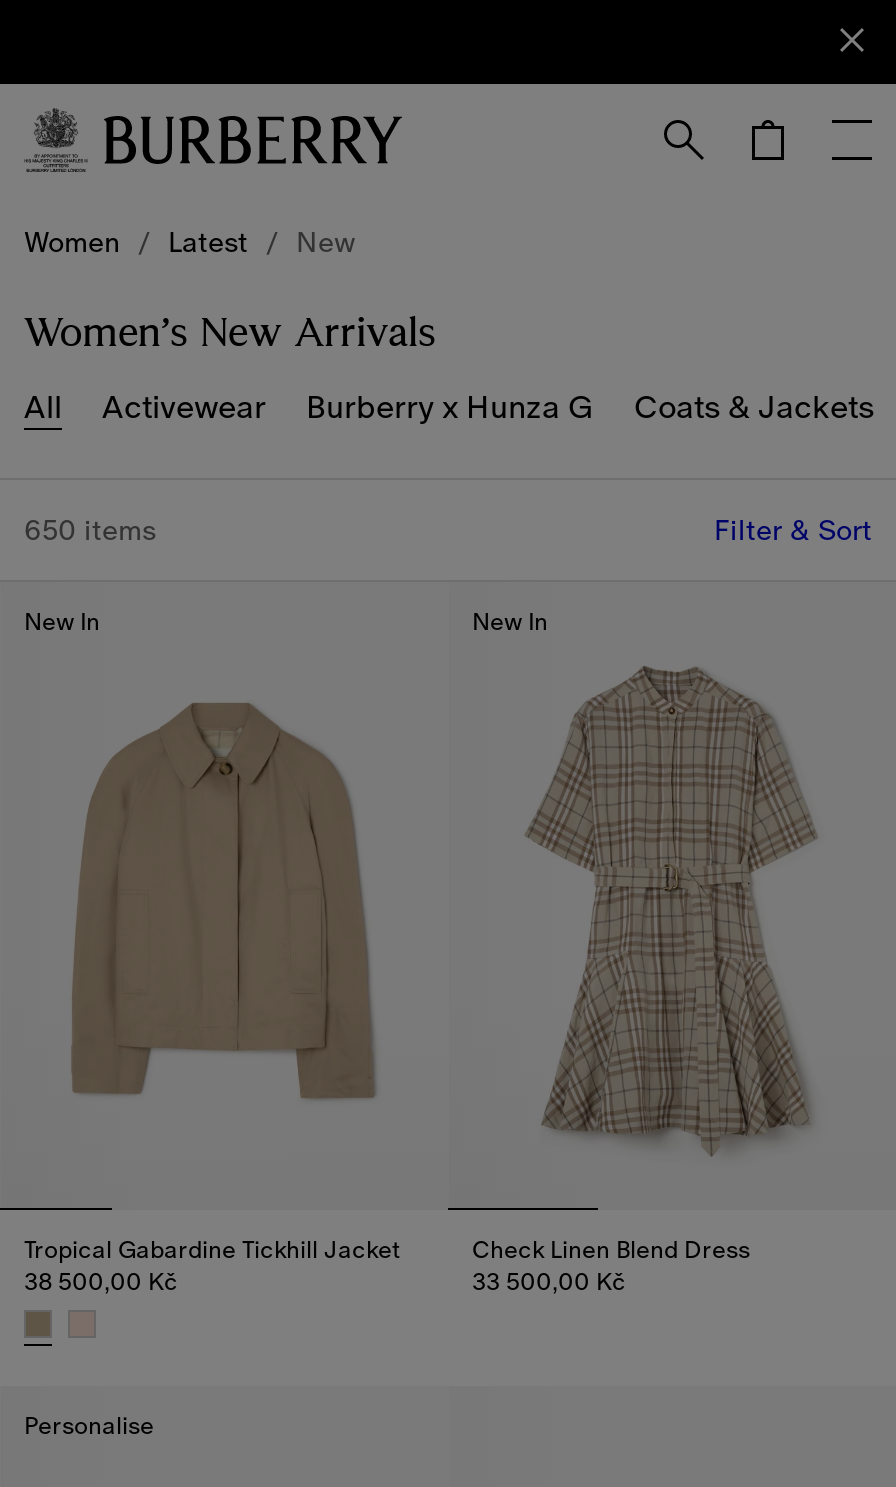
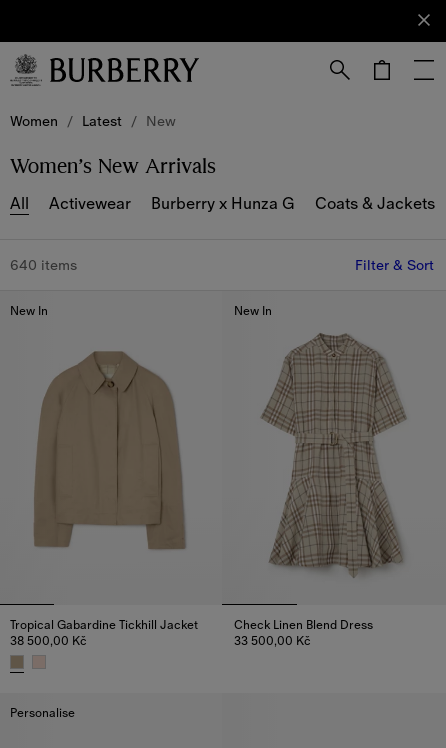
- 650 items
+ 640 items
